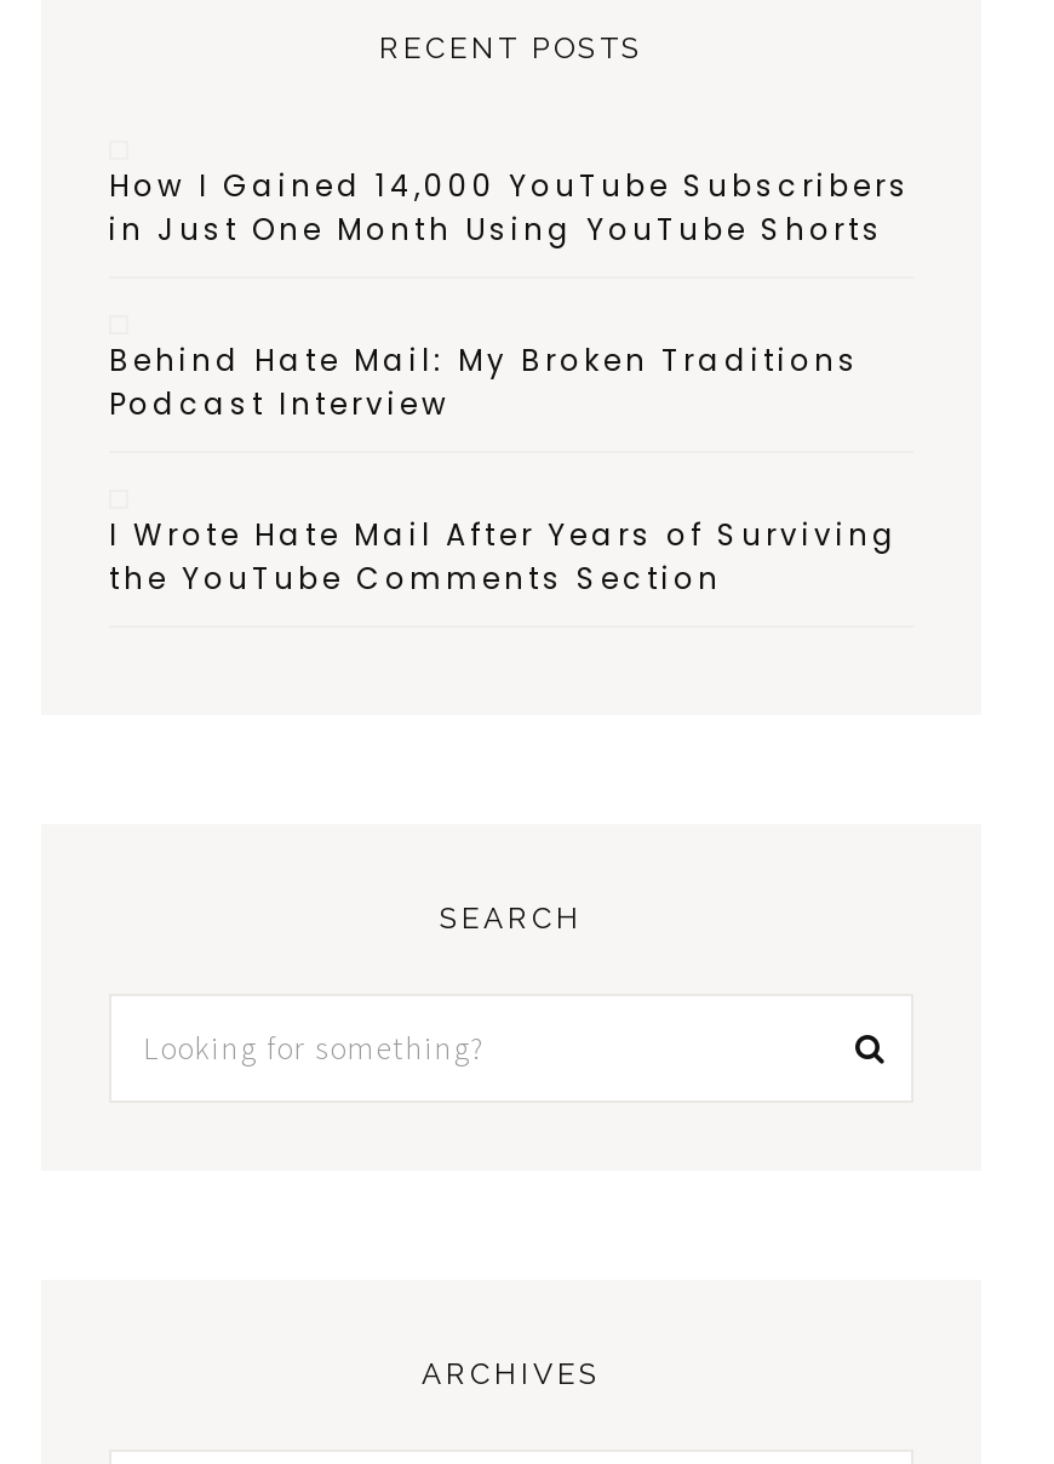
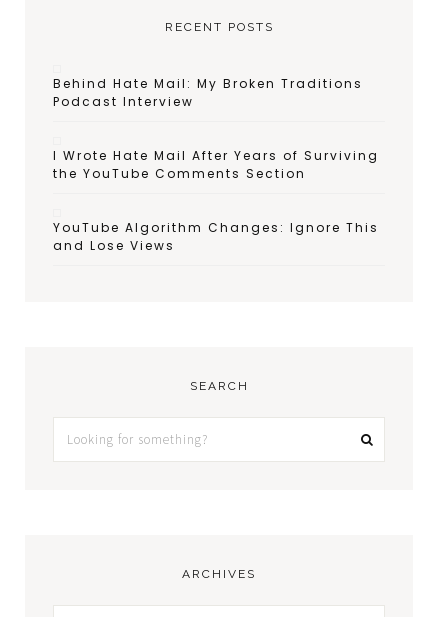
- How I Gained 14,000 YouTube Subscribers
- in Just One Month Using YouTube Shorts

moved up: Behind Hate Mail: My Broken Traditions | Podcast Interview | I Wrote Hate Mail After Years of Surviving | the YouTube Comments Section

+ YouTube Algorithm Changes: Ignore This
+ and Lose Views
